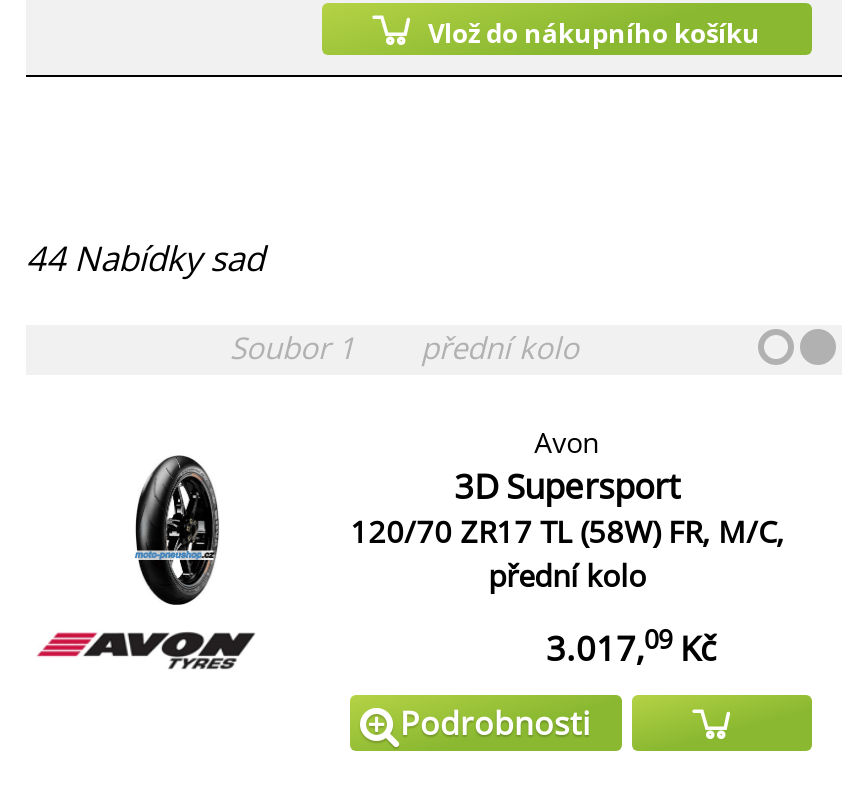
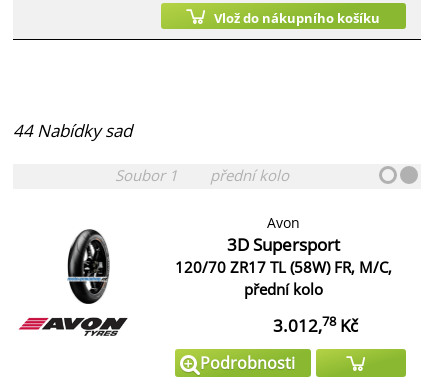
- 3.017,09 Kč
+ 3.012,78 Kč
